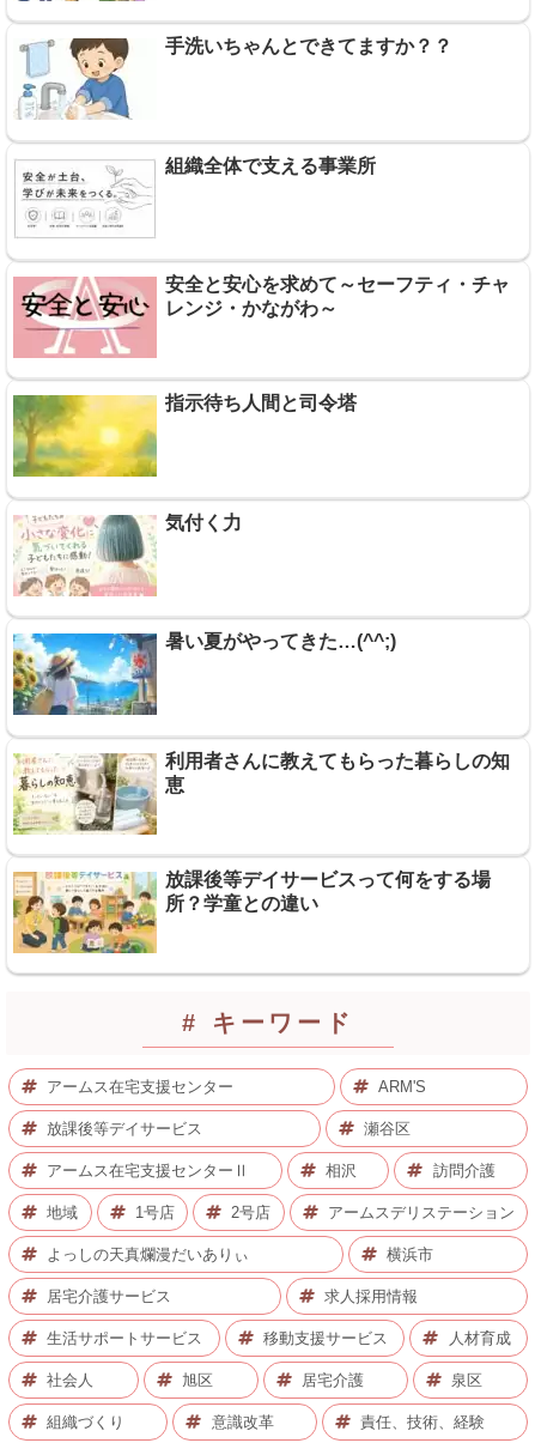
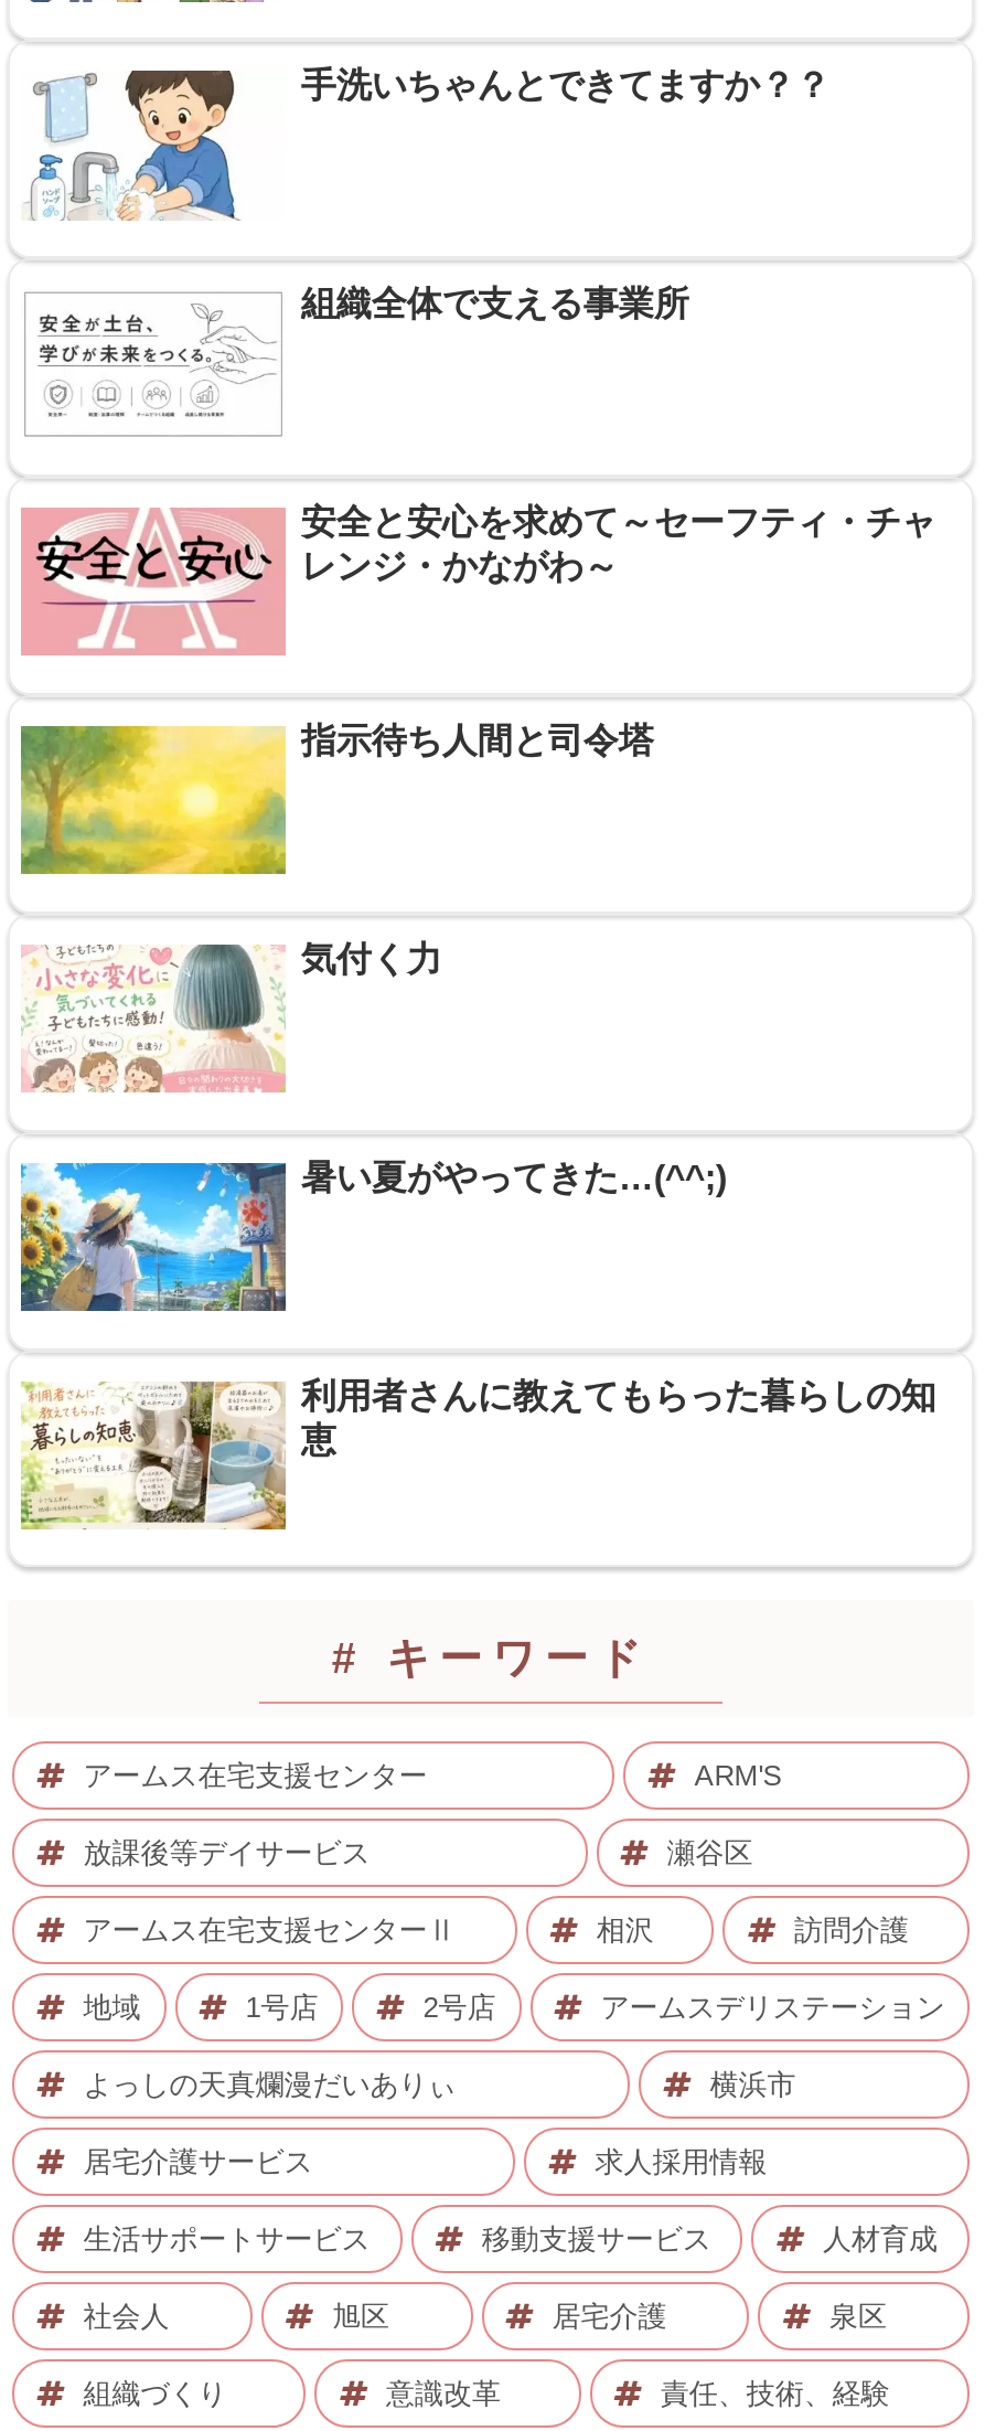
- [image]
- 放課後等デイサービスって何をする場
- 所？学童との違い
